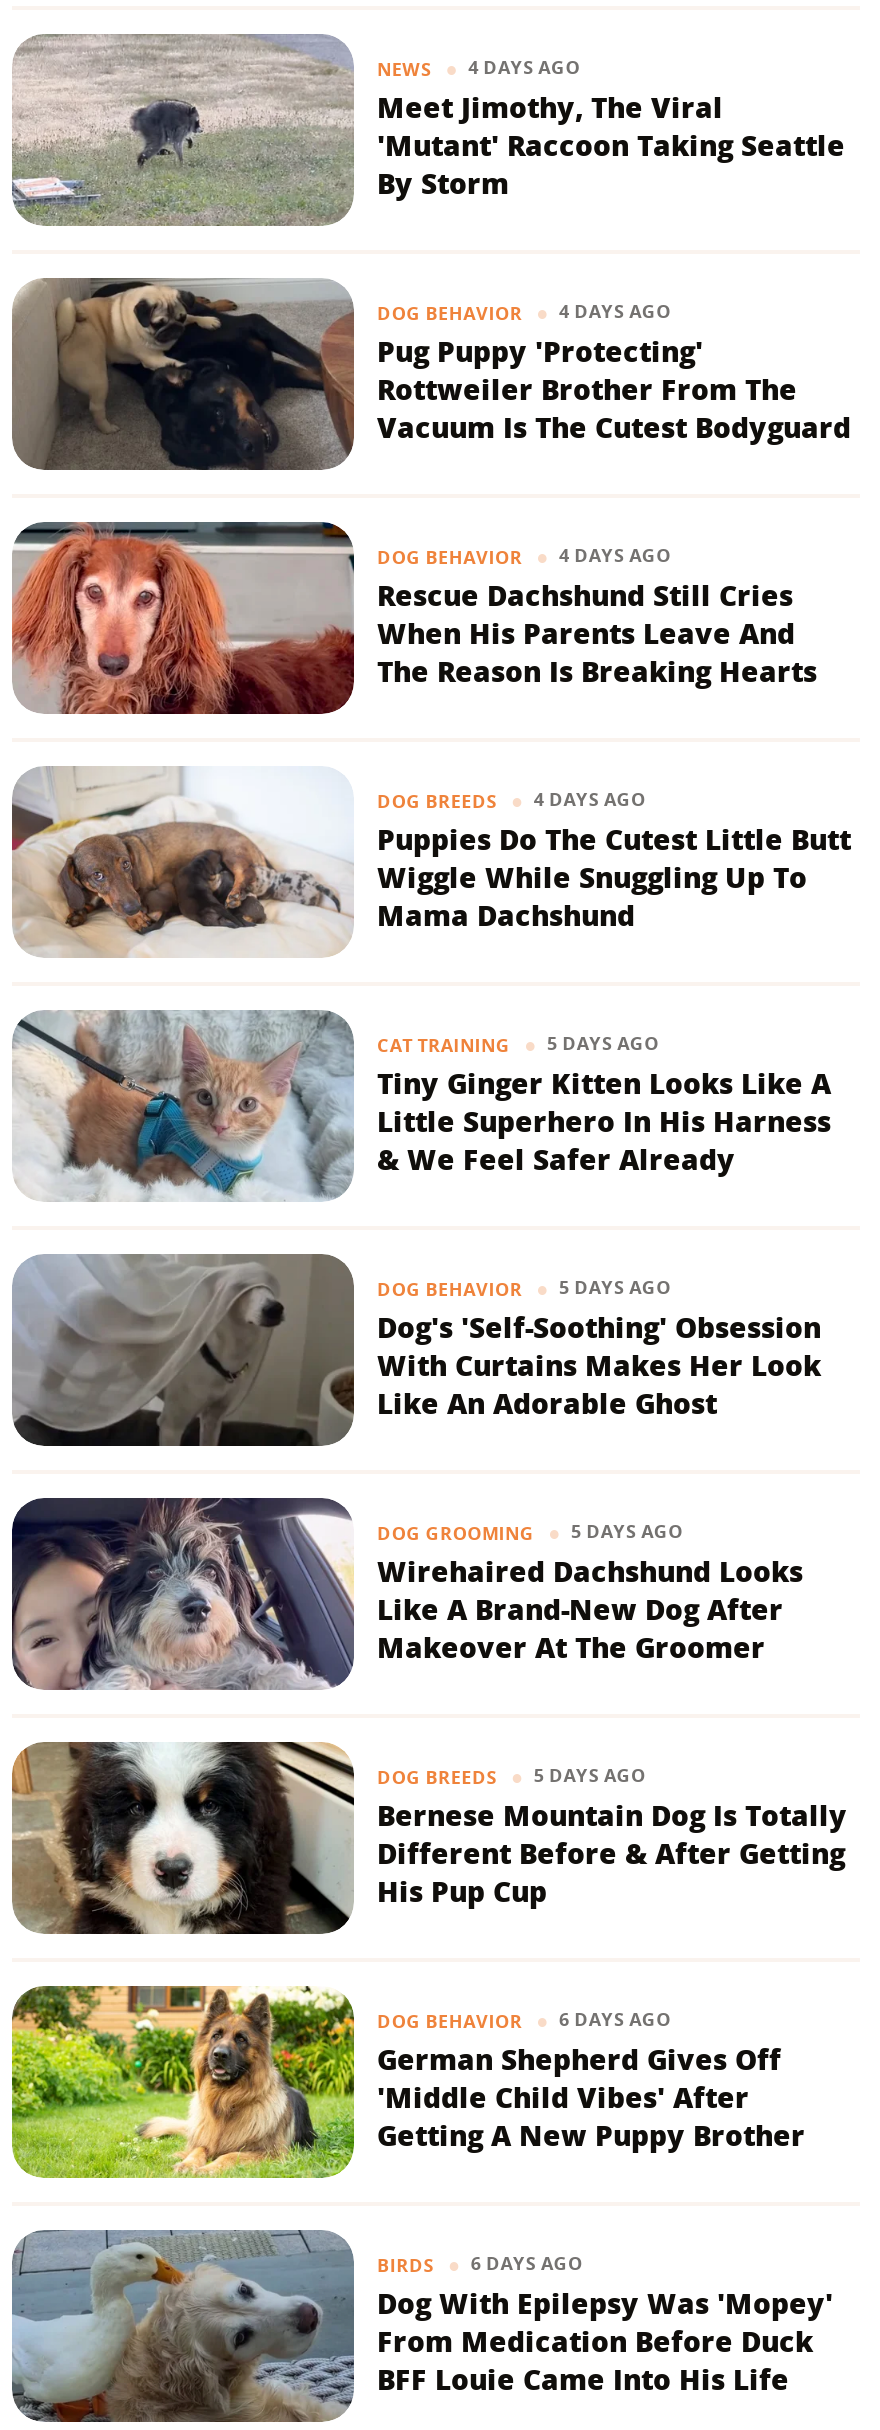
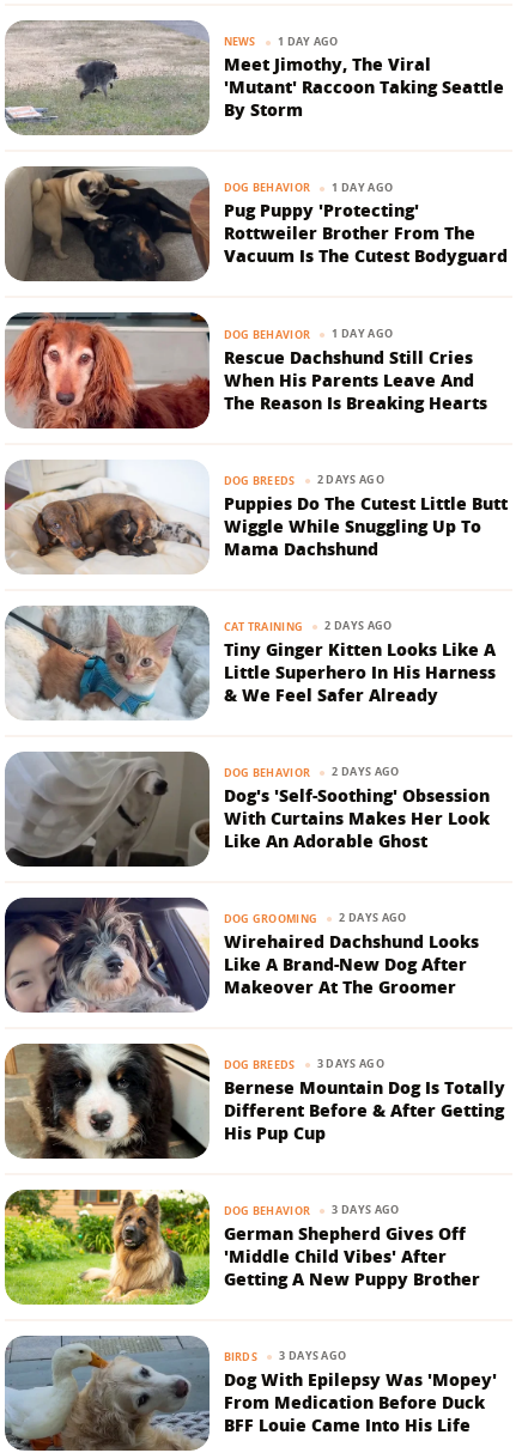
- NEWS 4 DAYS AGO
+ NEWS 1 DAY AGO

- DOG BEHAVIOR 4 DAYS AGO
+ DOG BEHAVIOR 1 DAY AGO

- DOG BEHAVIOR 4 DAYS AGO
+ DOG BEHAVIOR 1 DAY AGO

- DOG BREEDS 4 DAYS AGO
+ DOG BREEDS 2 DAYS AGO

- CAT TRAINING 5 DAYS AGO
+ CAT TRAINING 2 DAYS AGO

- DOG BEHAVIOR 5 DAYS AGO
+ DOG BEHAVIOR 2 DAYS AGO

- DOG GROOMING 5 DAYS AGO
+ DOG GROOMING 2 DAYS AGO

- DOG BREEDS 5 DAYS AGO
+ DOG BREEDS 3 DAYS AGO

- DOG BEHAVIOR 6 DAYS AGO
+ DOG BEHAVIOR 3 DAYS AGO

- BIRDS 6 DAYS AGO
+ BIRDS 3 DAYS AGO
